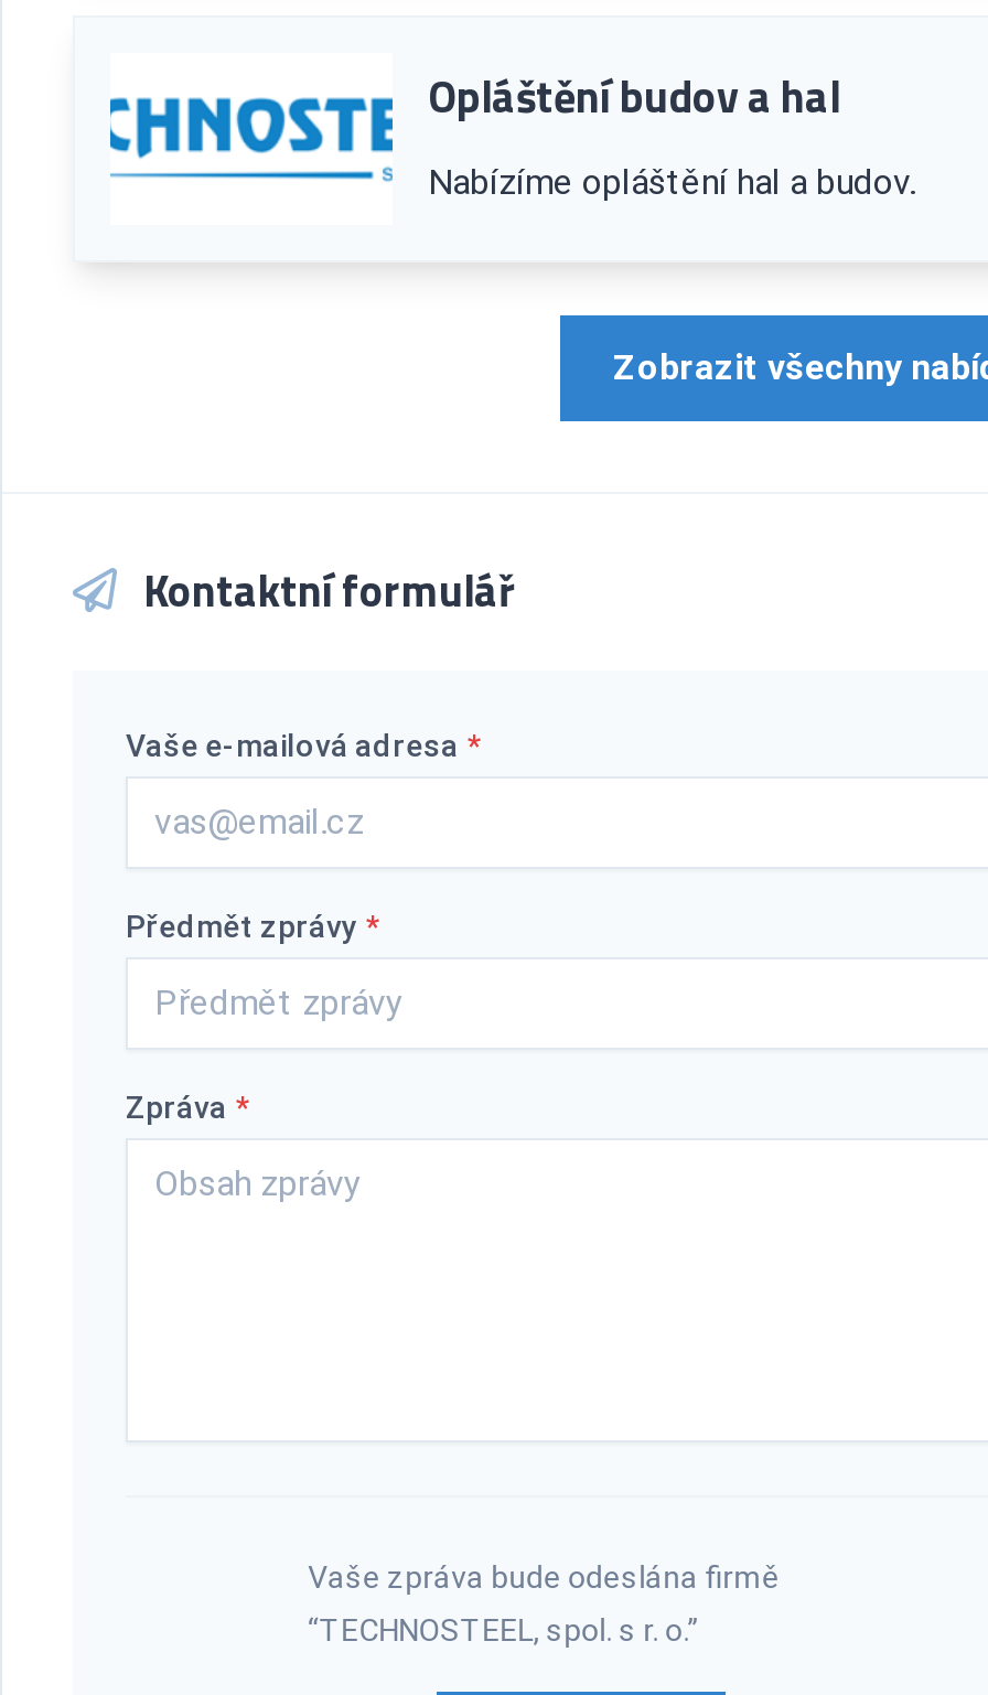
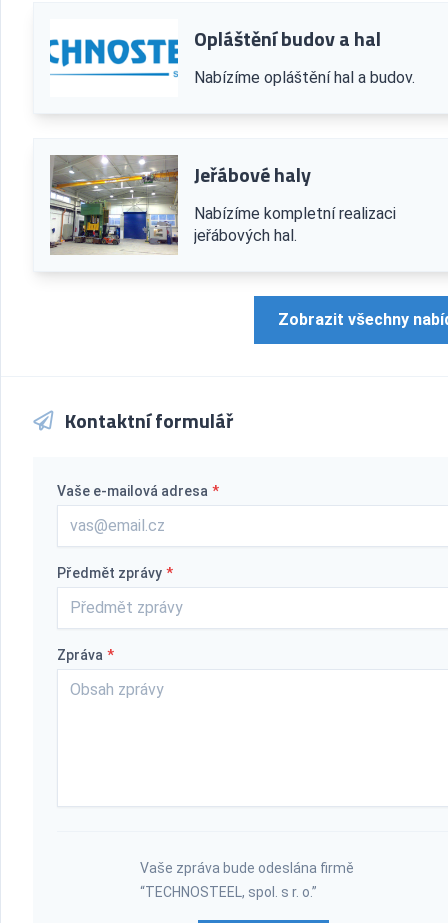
+ [image]
+ Jeřábové haly
+ Nabízíme kompletní realizaci
+ jeřábových hal.
